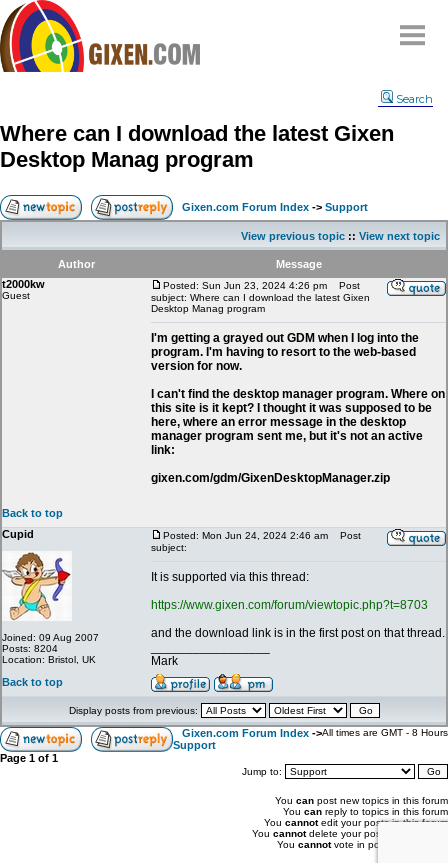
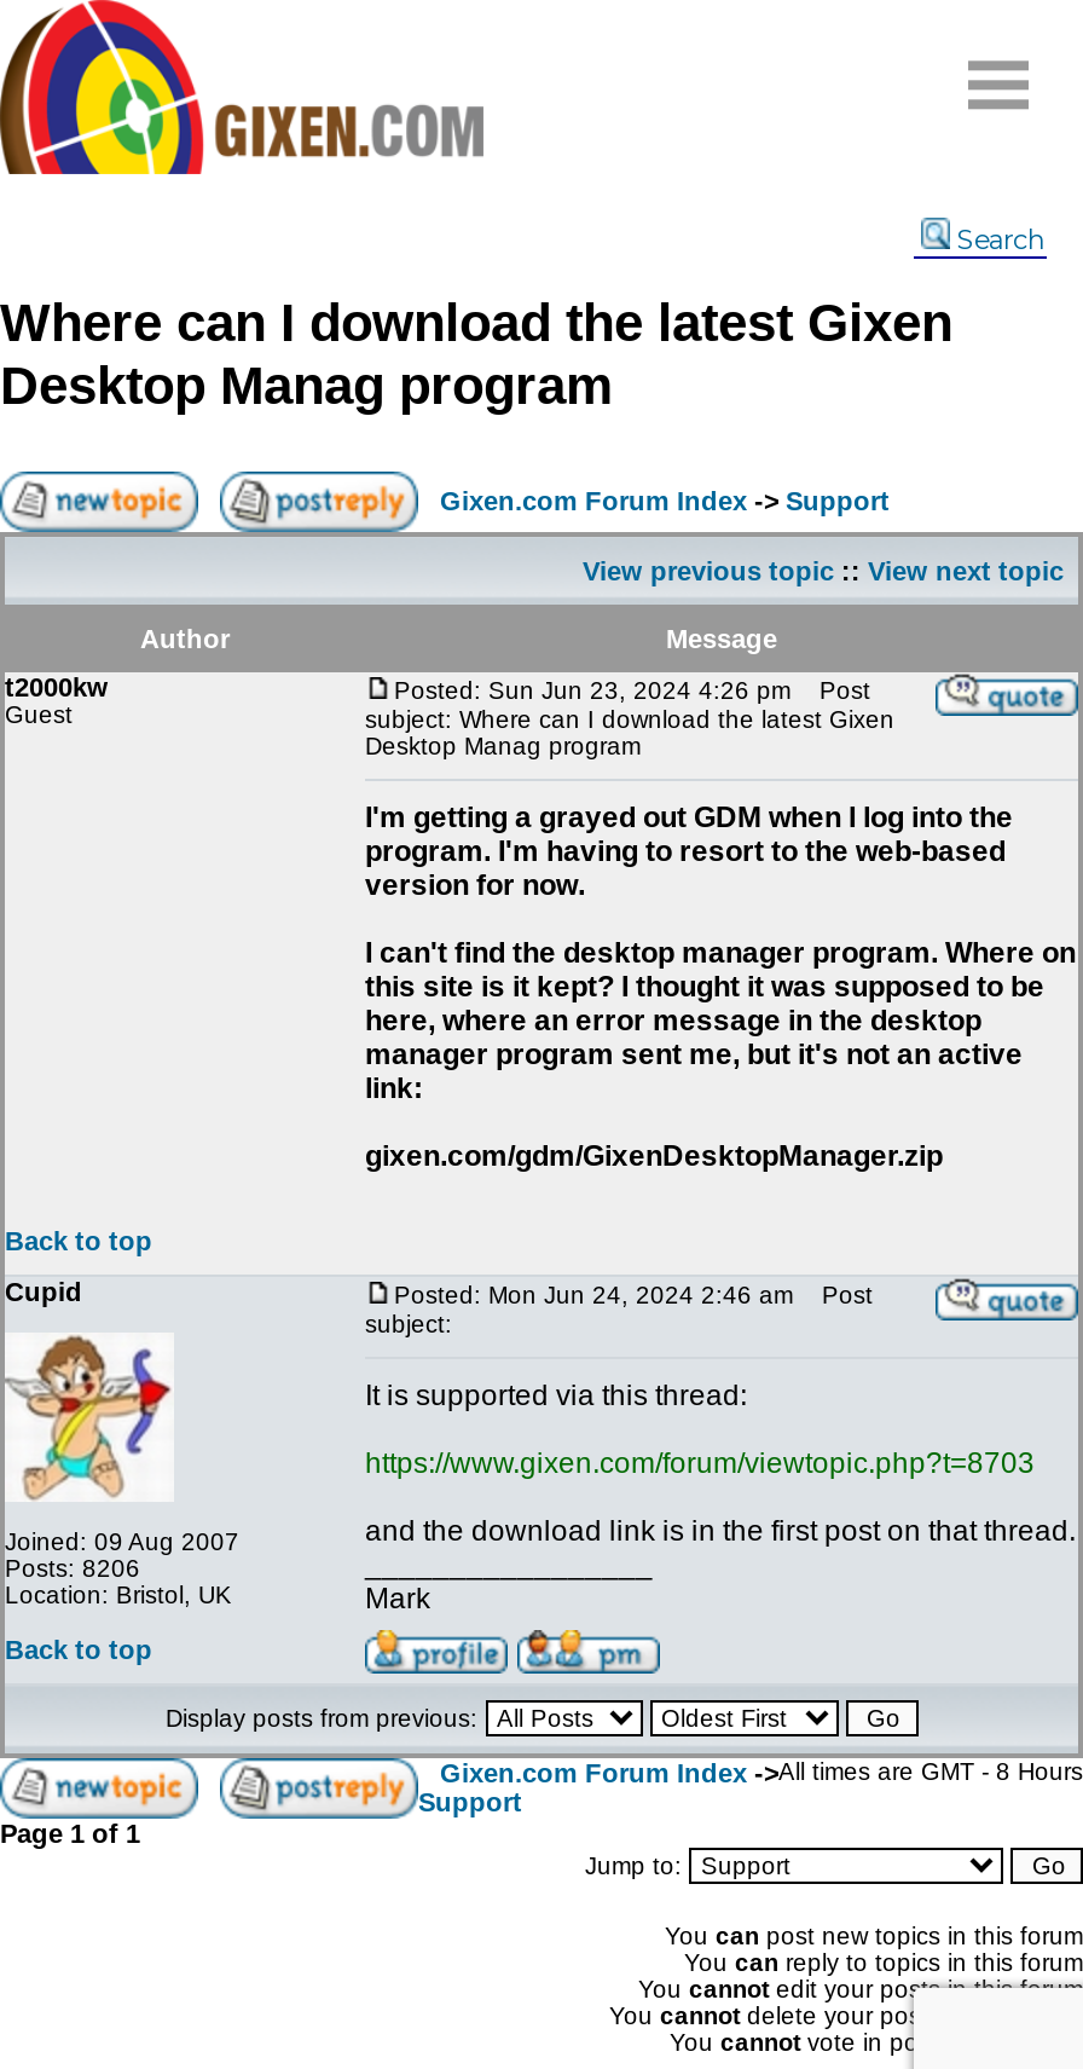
- Posts: 8204
+ Posts: 8206
